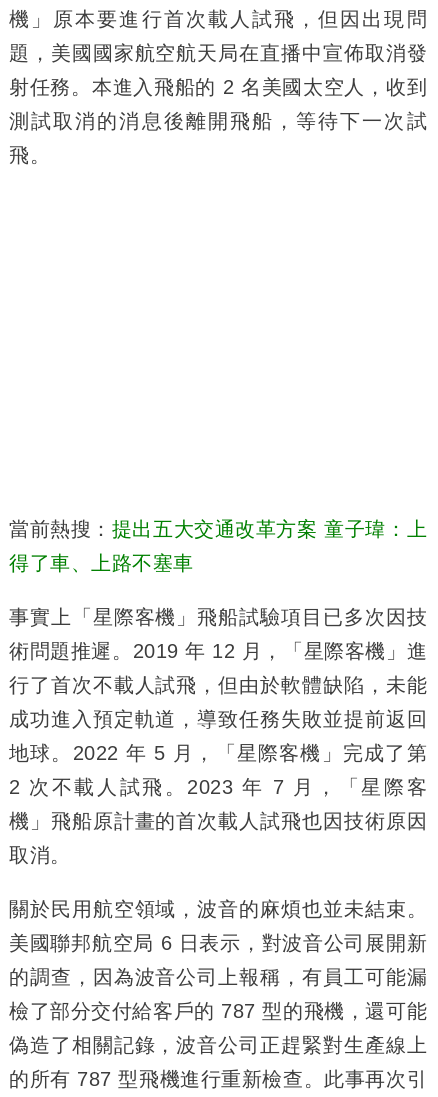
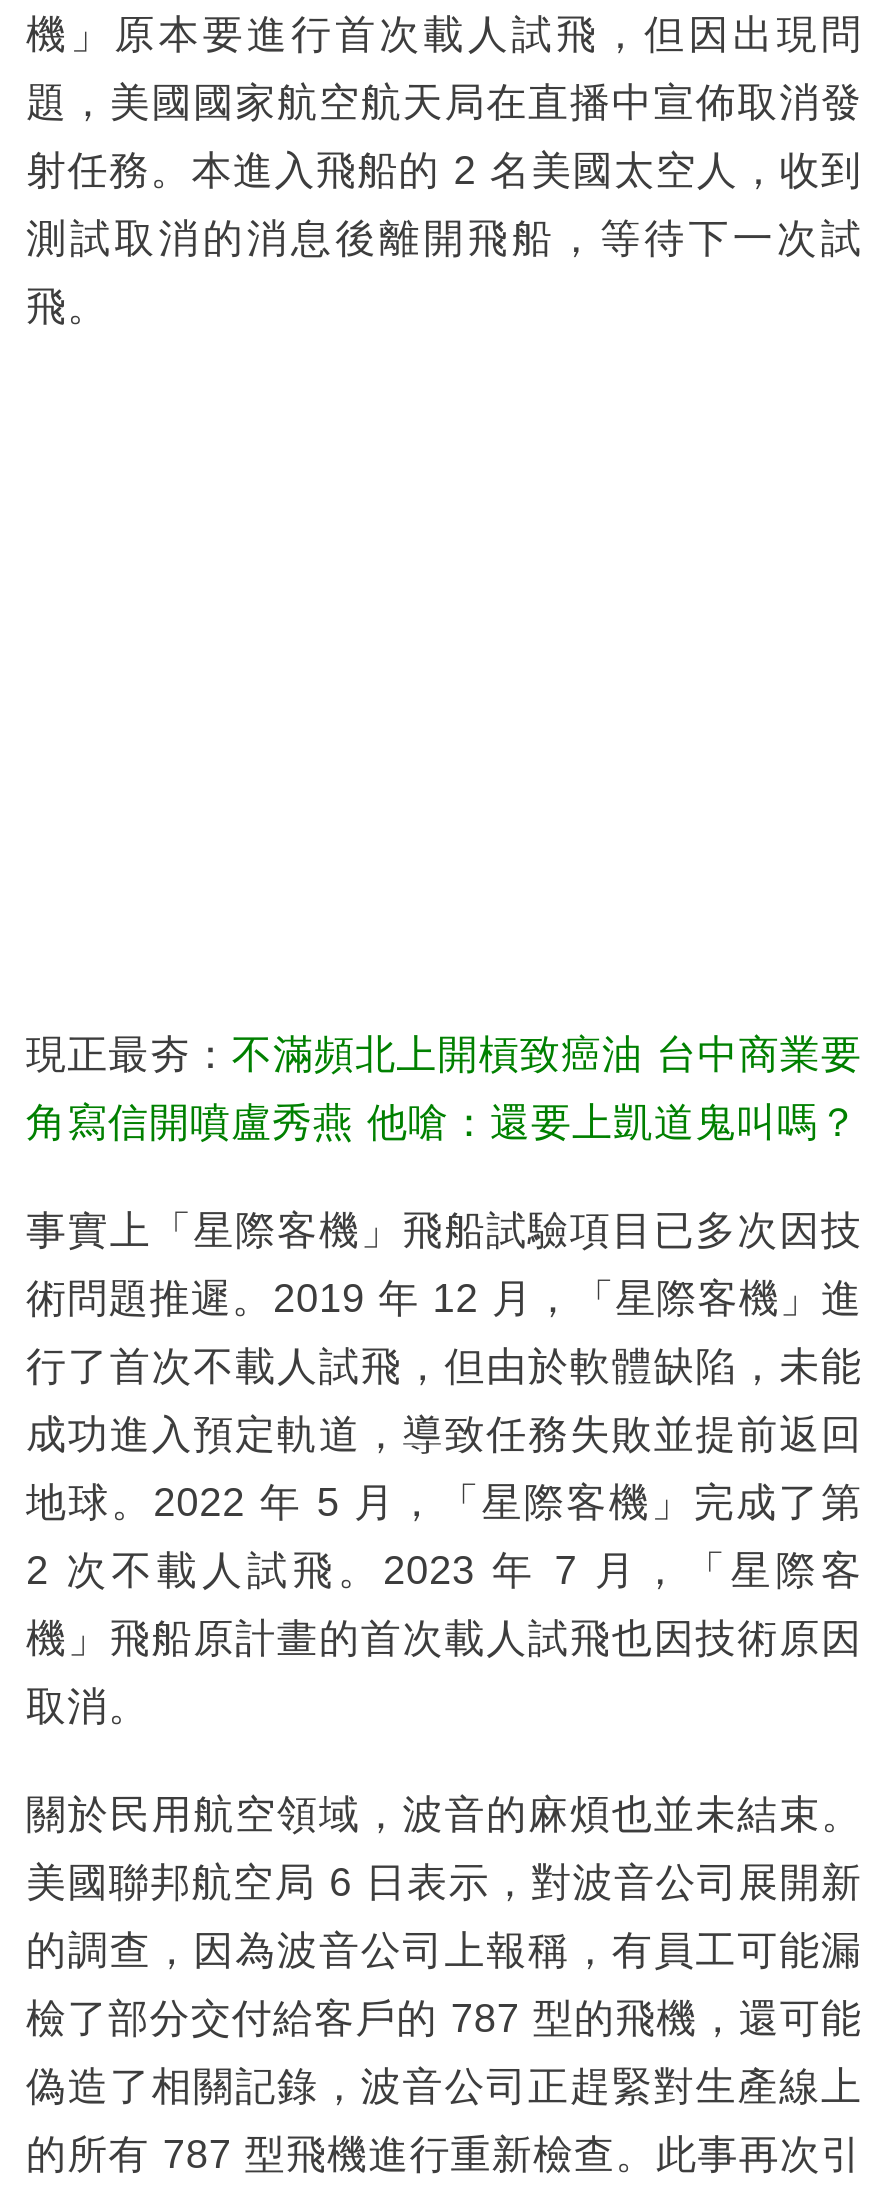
- 當前熱搜：提出五大交通改革方案 童子瑋：上
+ 現正最夯：不滿頻北上開槓致癌油 台中商業要

- 得了車、上路不塞車
+ 角寫信開噴盧秀燕 他嗆：還要上凱道鬼叫嗎？
